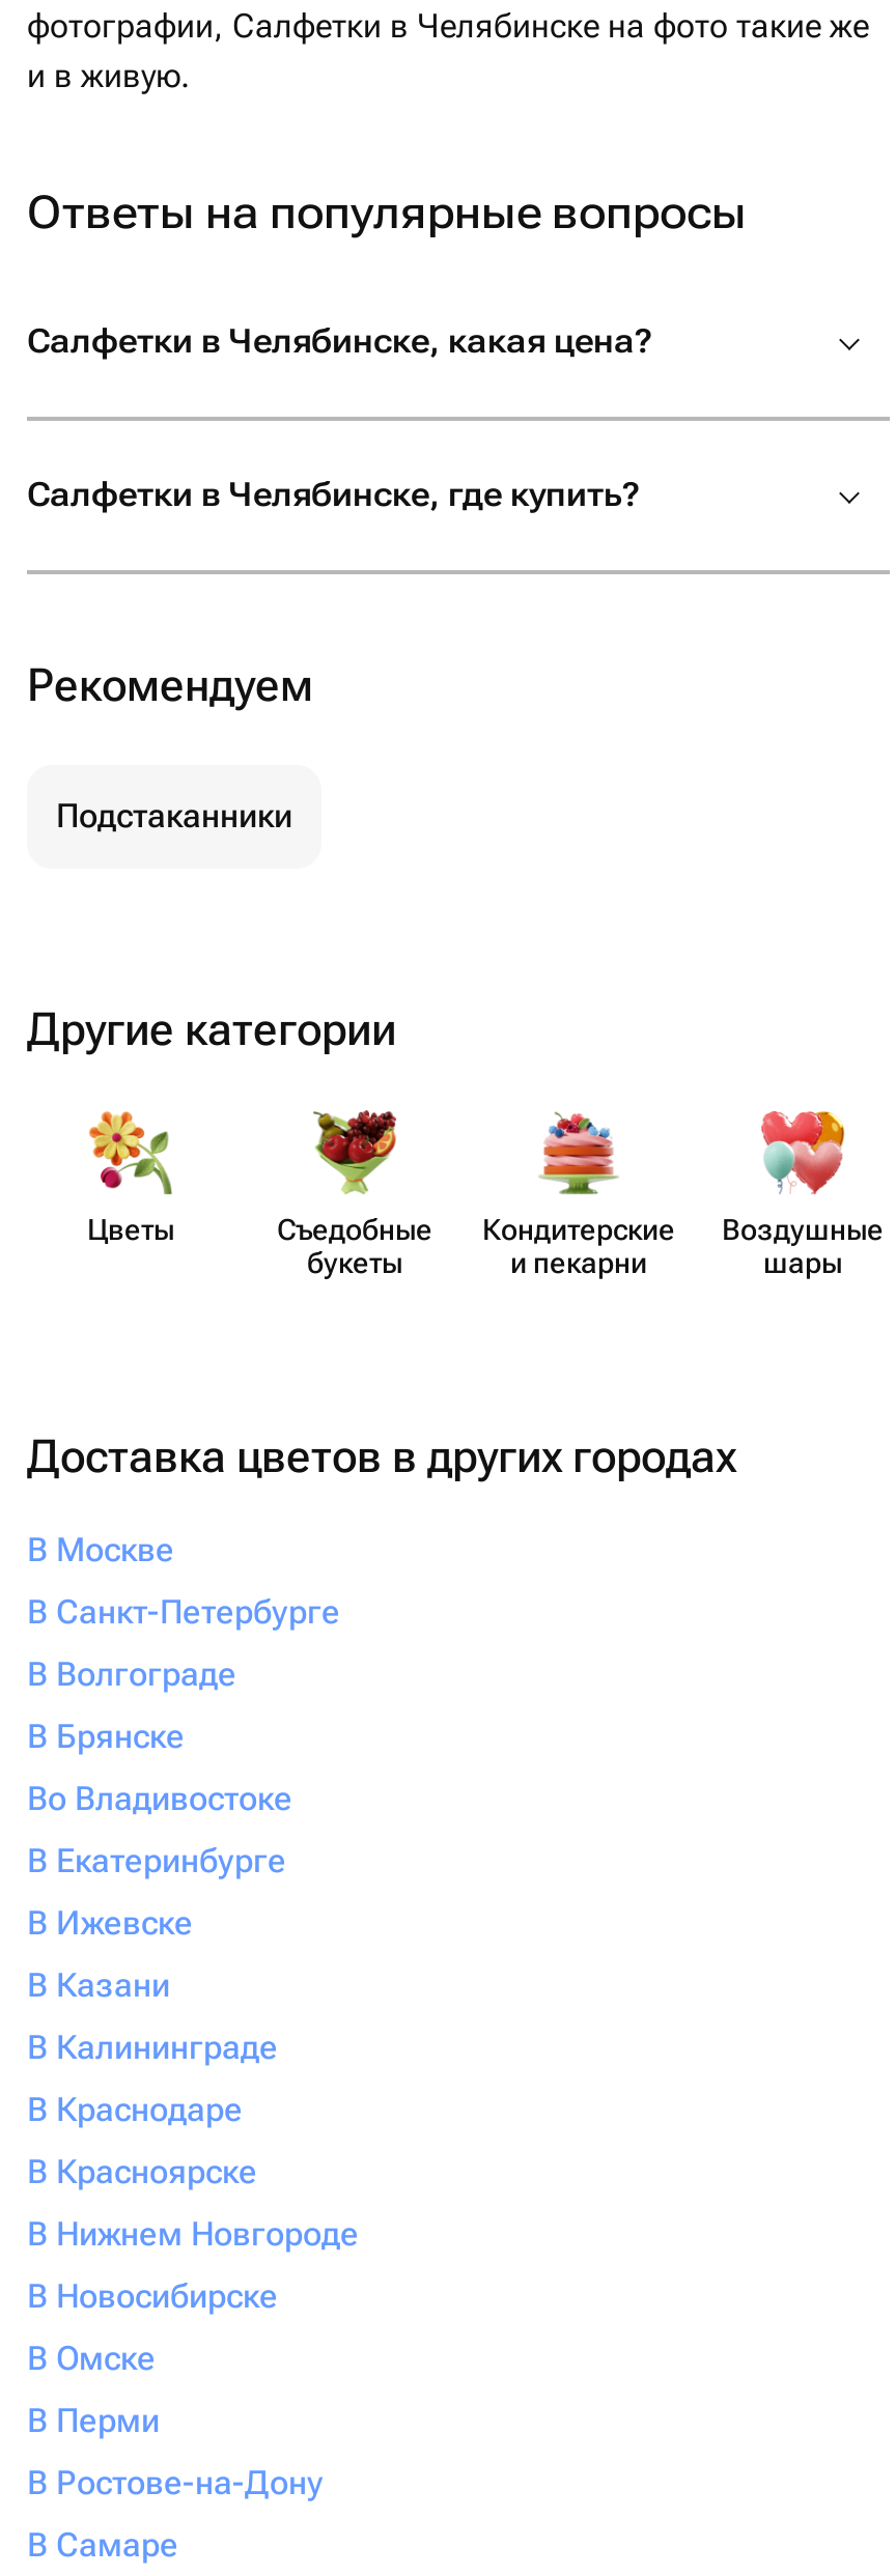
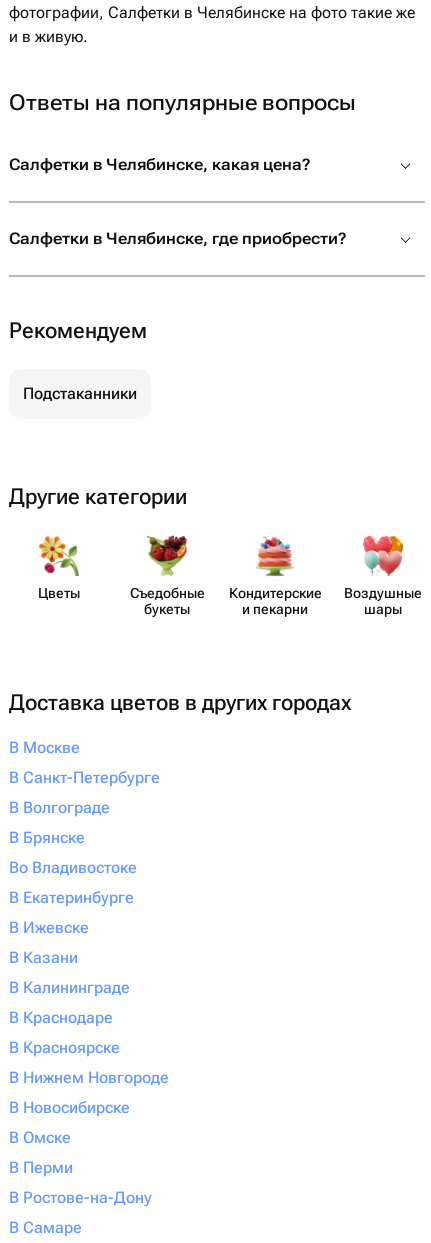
- Салфетки в Челябинске, где купить?
+ Салфетки в Челябинске, где приобрести?
